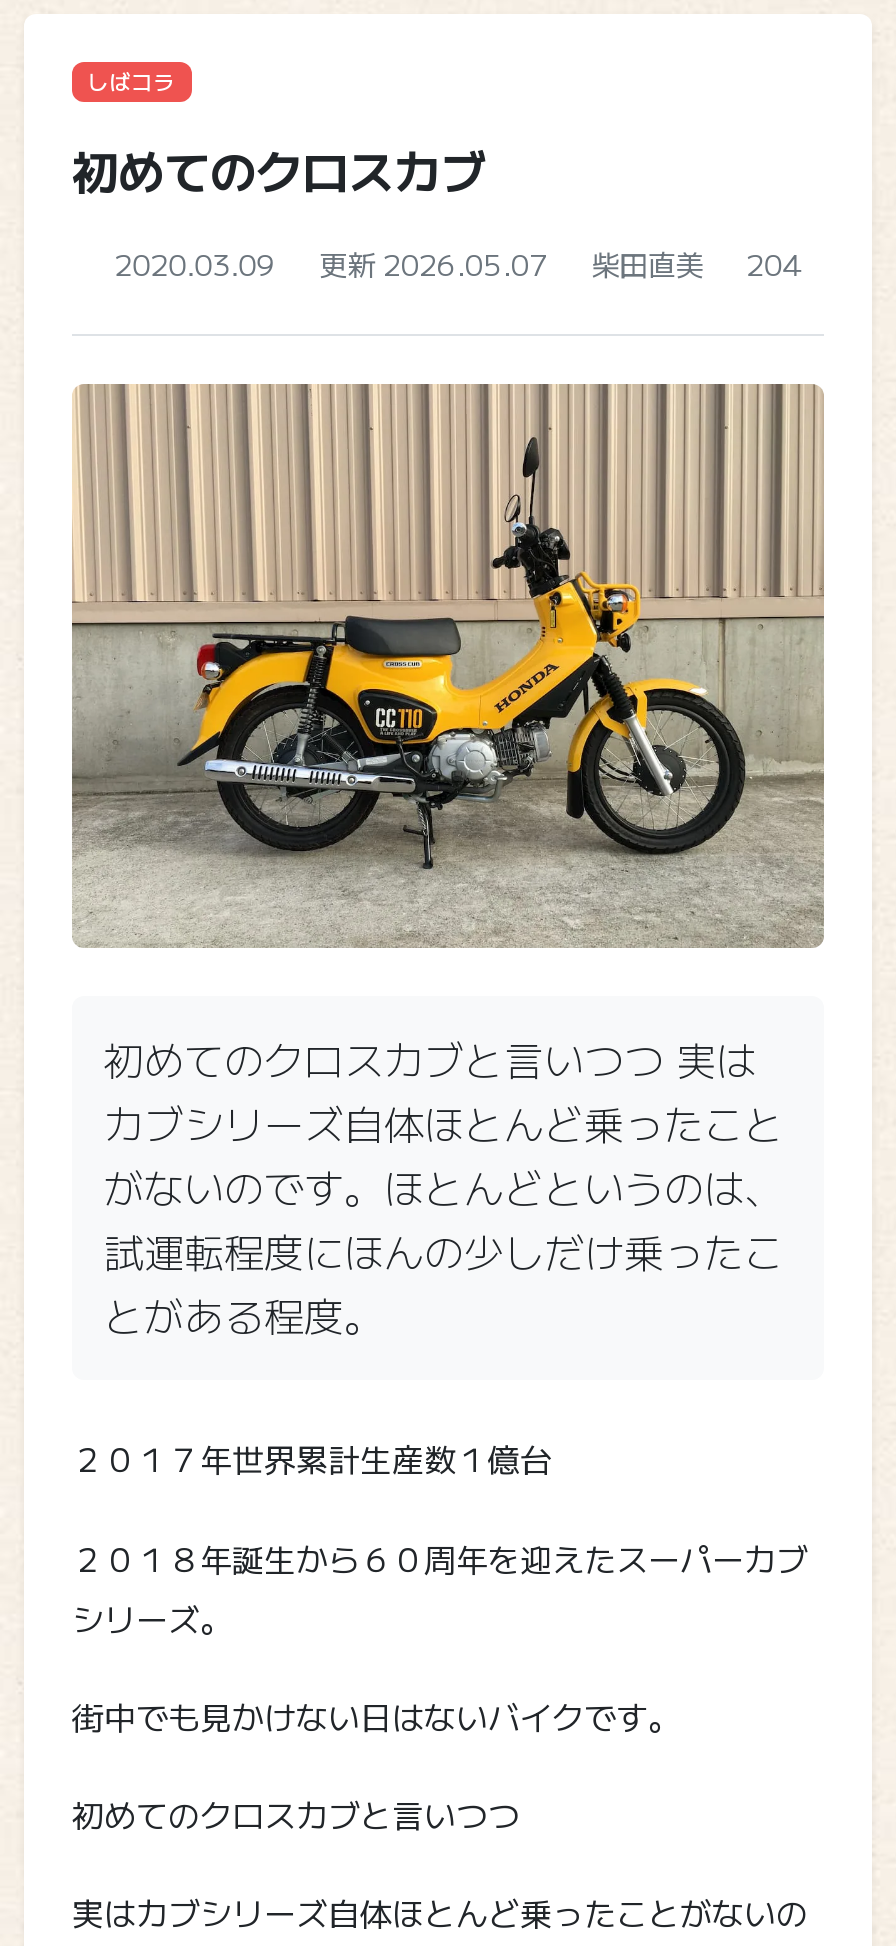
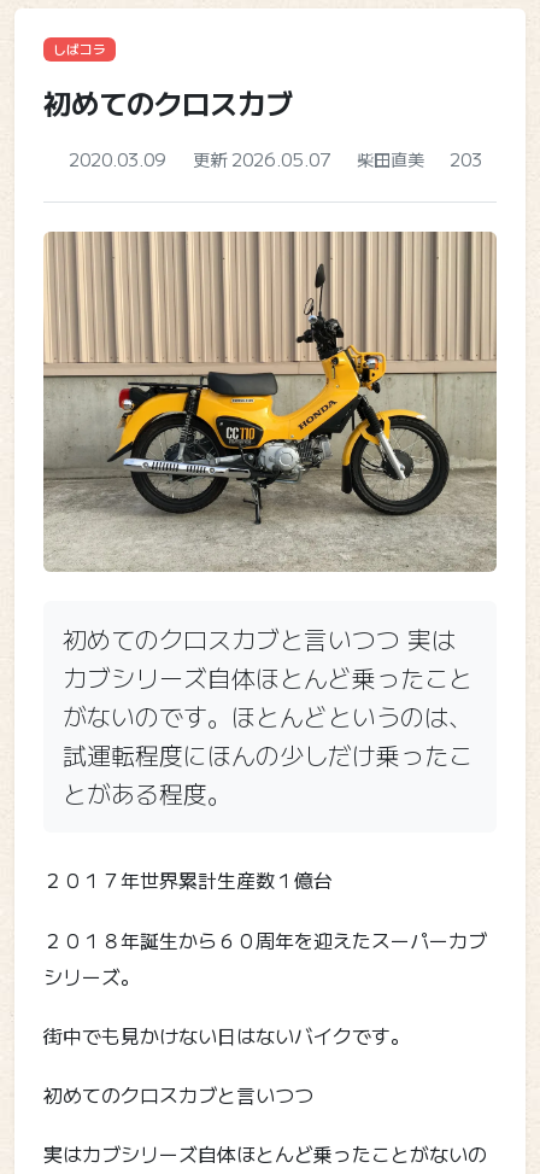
- 2020.03.09 更新 2026.05.07 柴田直美 204
+ 2020.03.09 更新 2026.05.07 柴田直美 203
